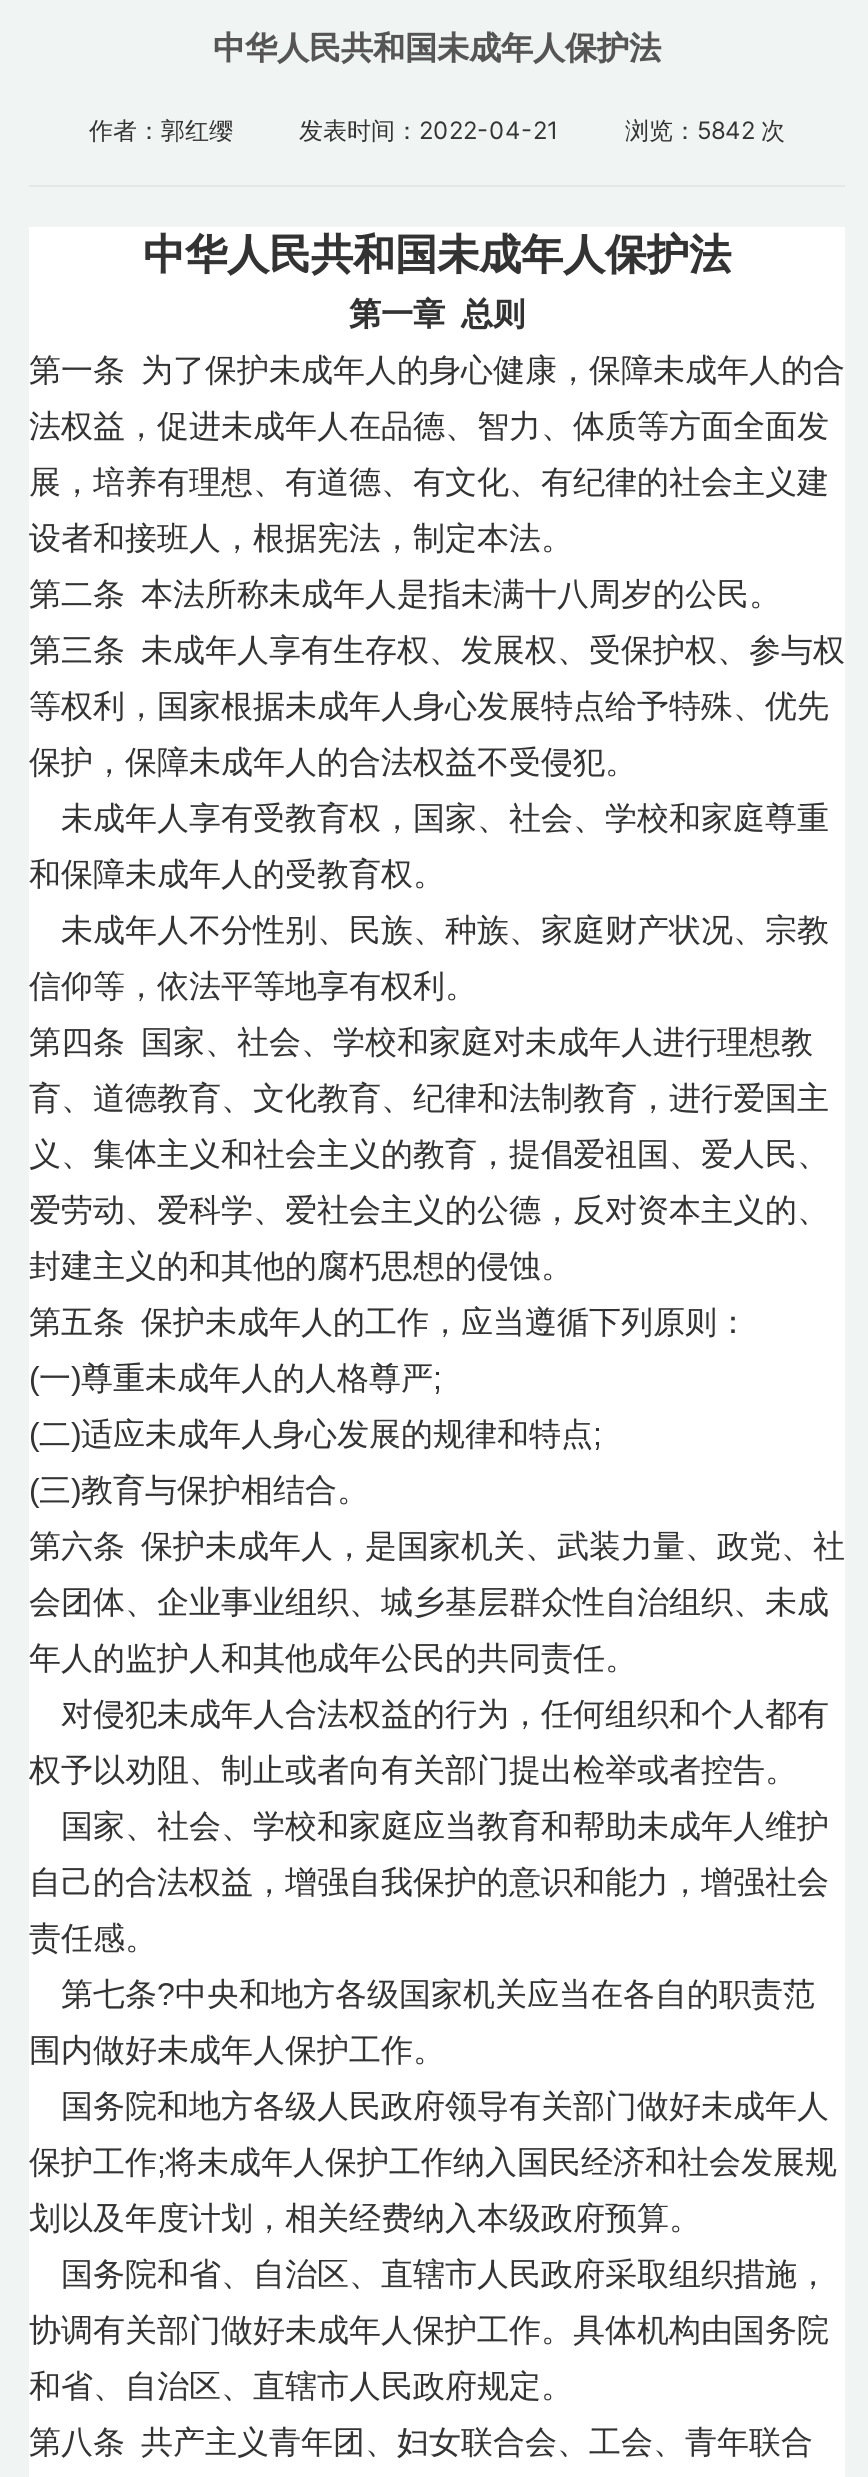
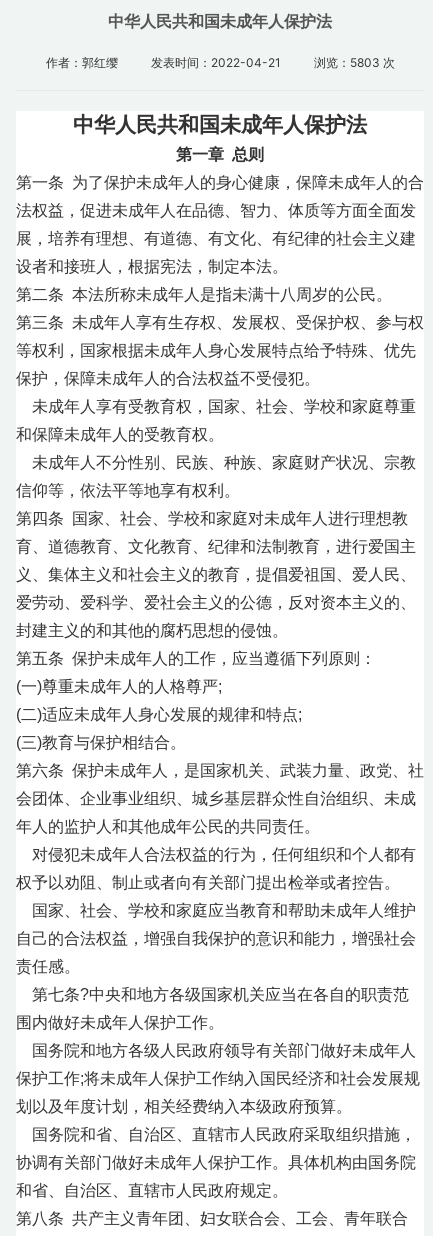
- 浏览：5842 次
+ 浏览：5803 次
